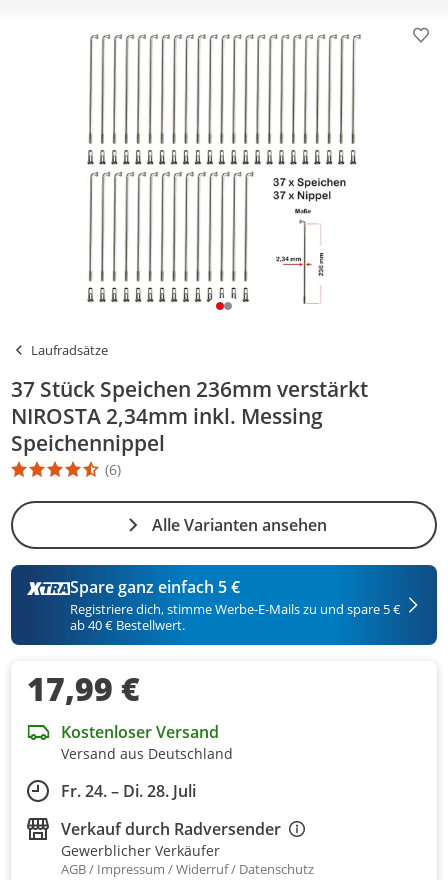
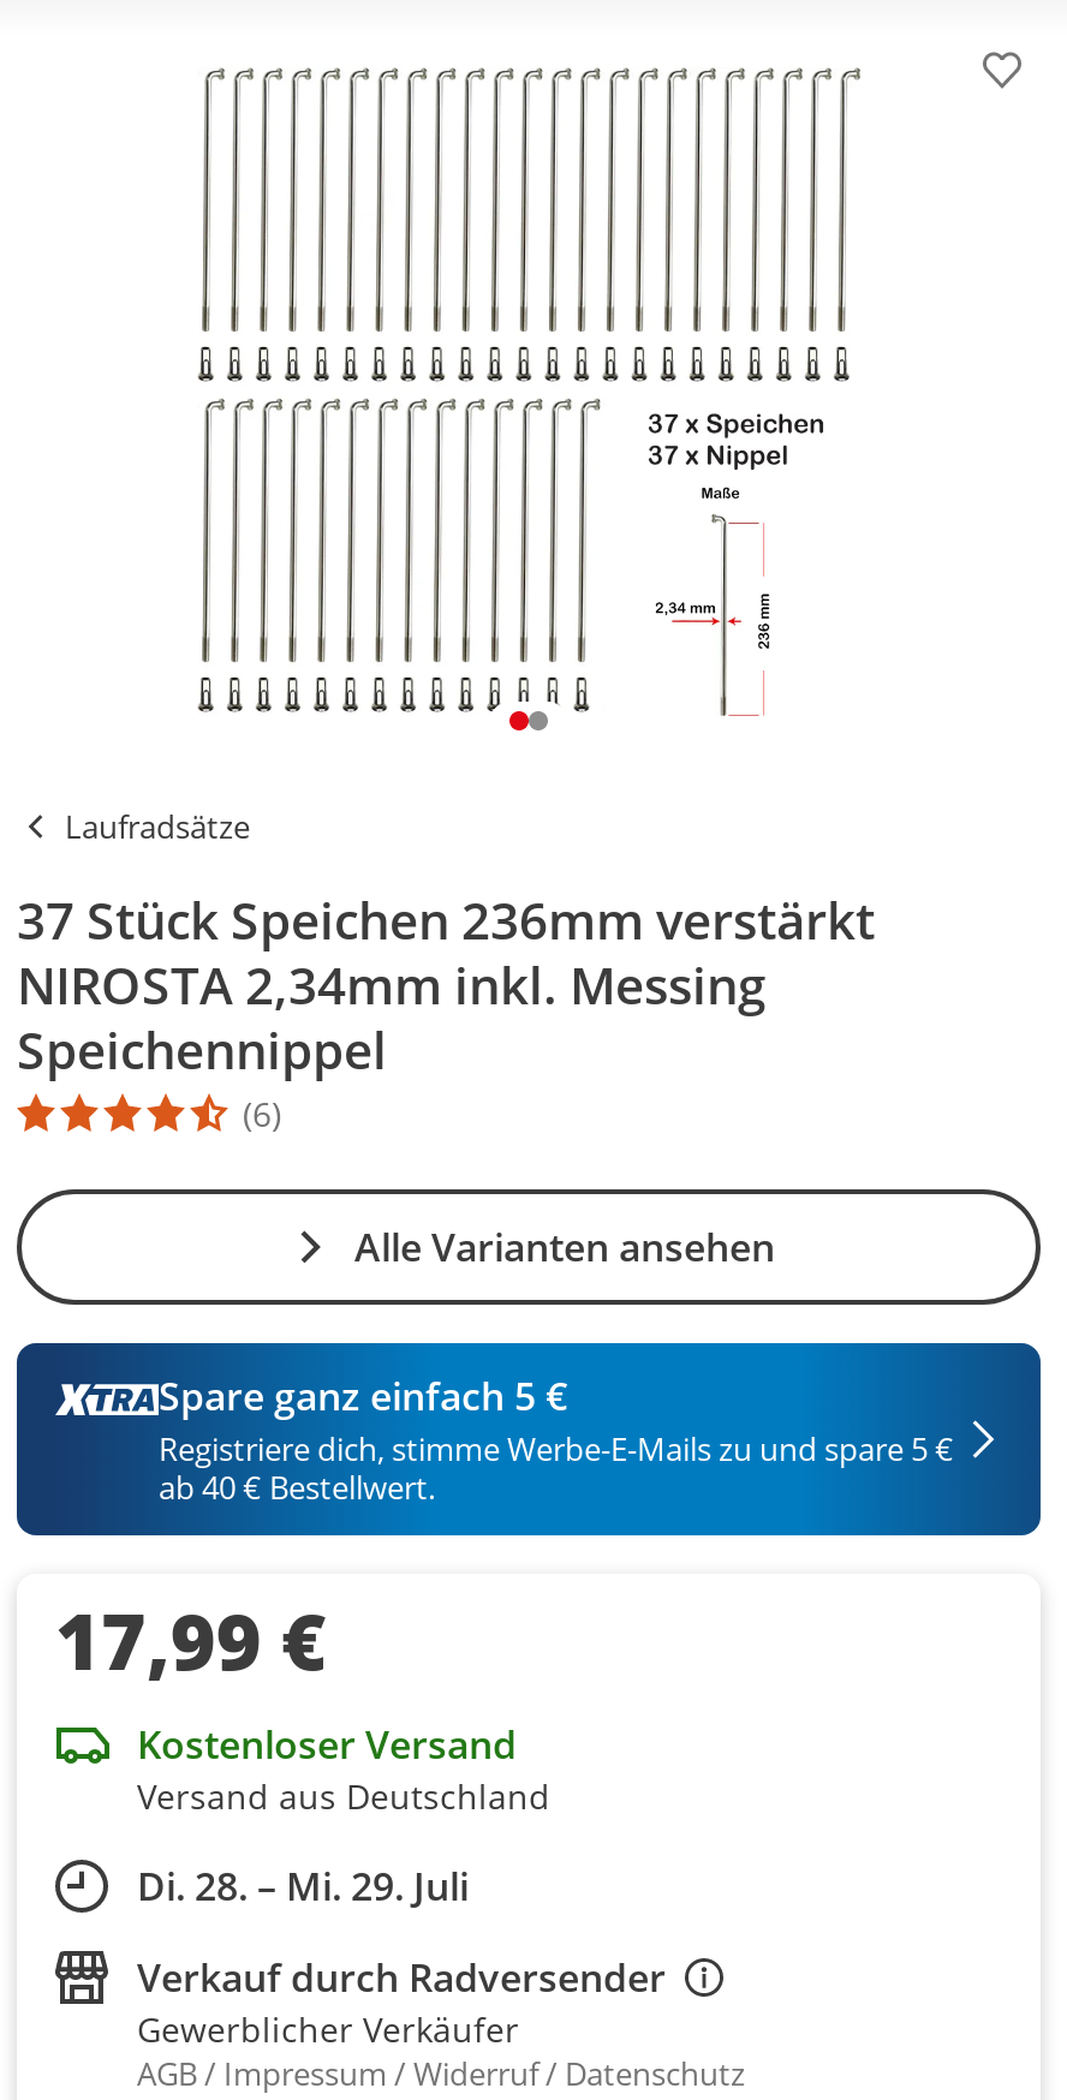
- Fr. 24. – Di. 28. Juli
+ Di. 28. – Mi. 29. Juli
